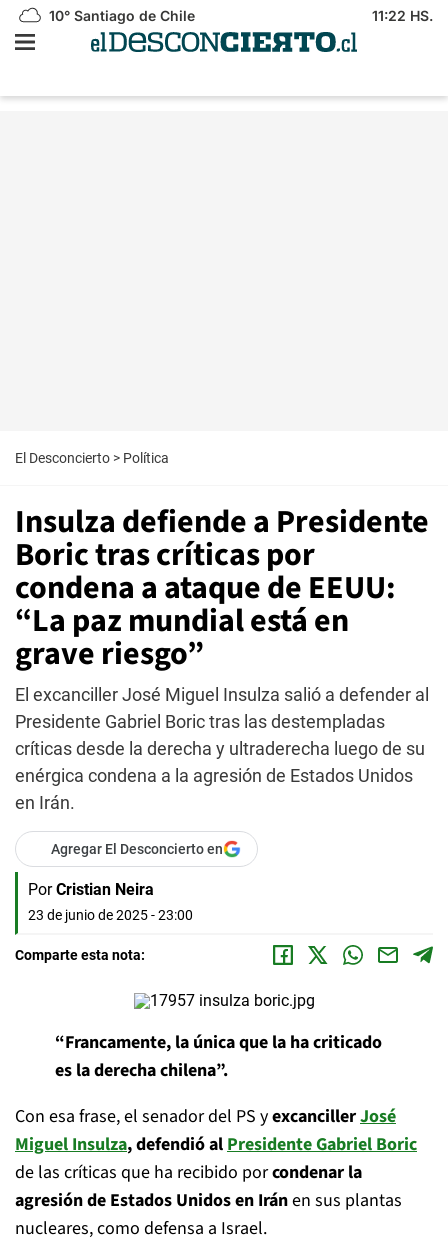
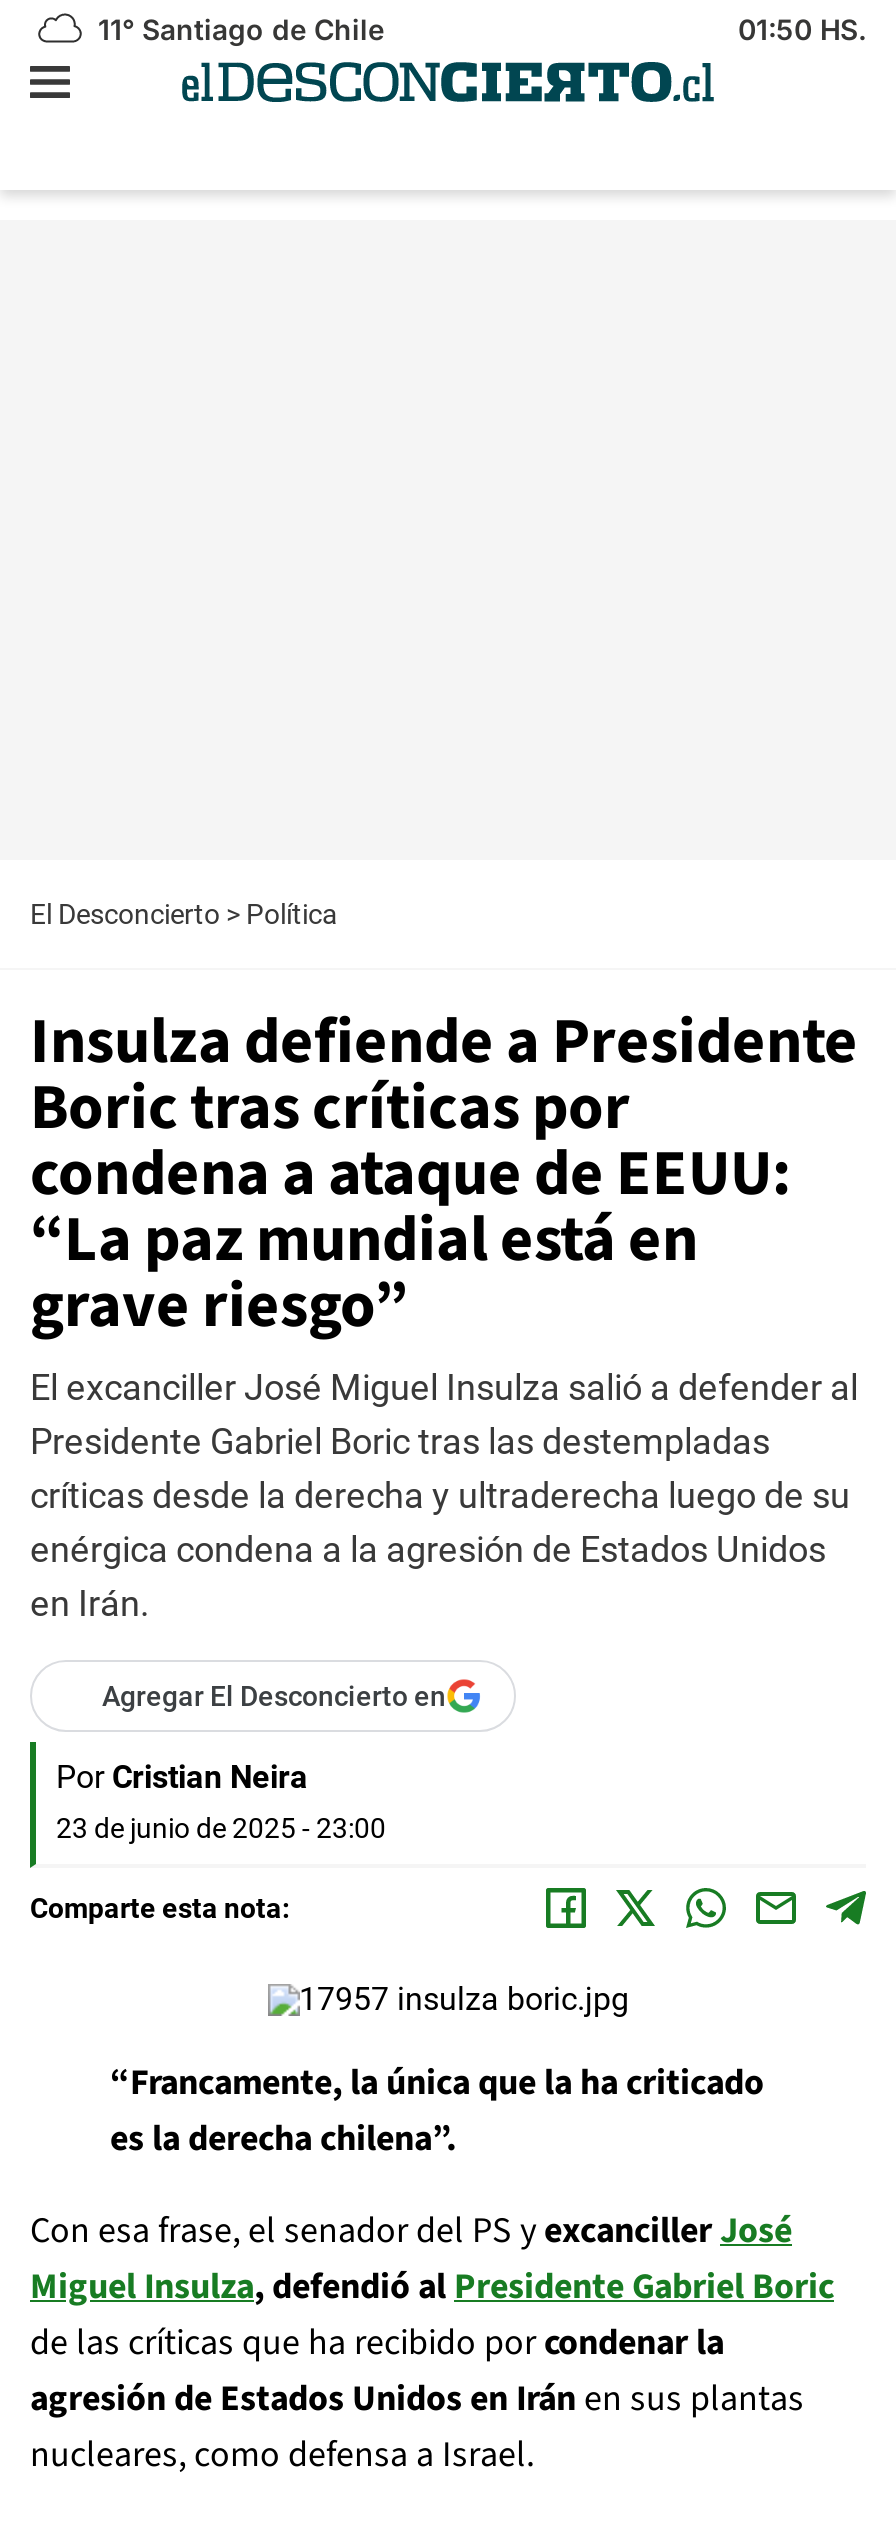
- 10° Santiago de Chile
+ 11° Santiago de Chile

- 11:22 HS.
+ 01:50 HS.
